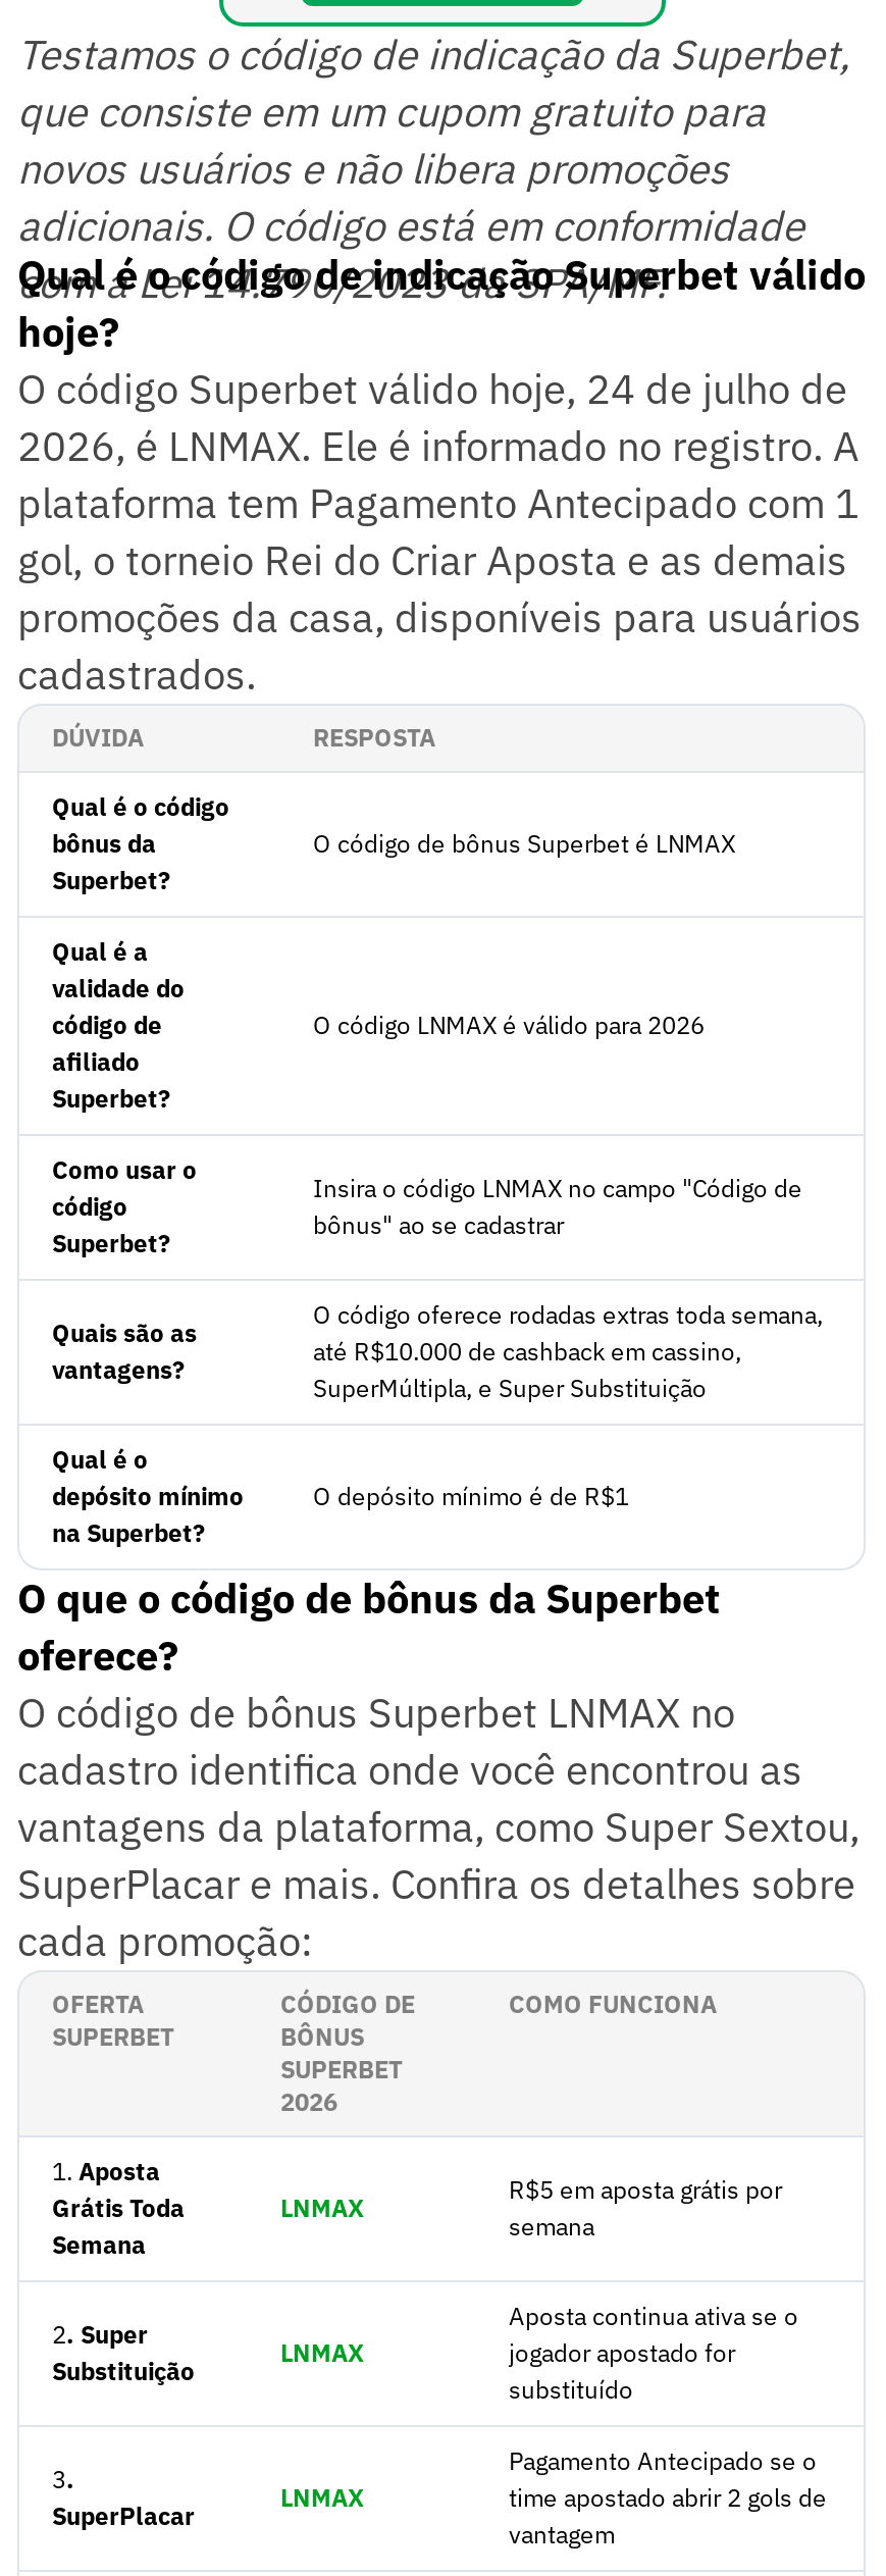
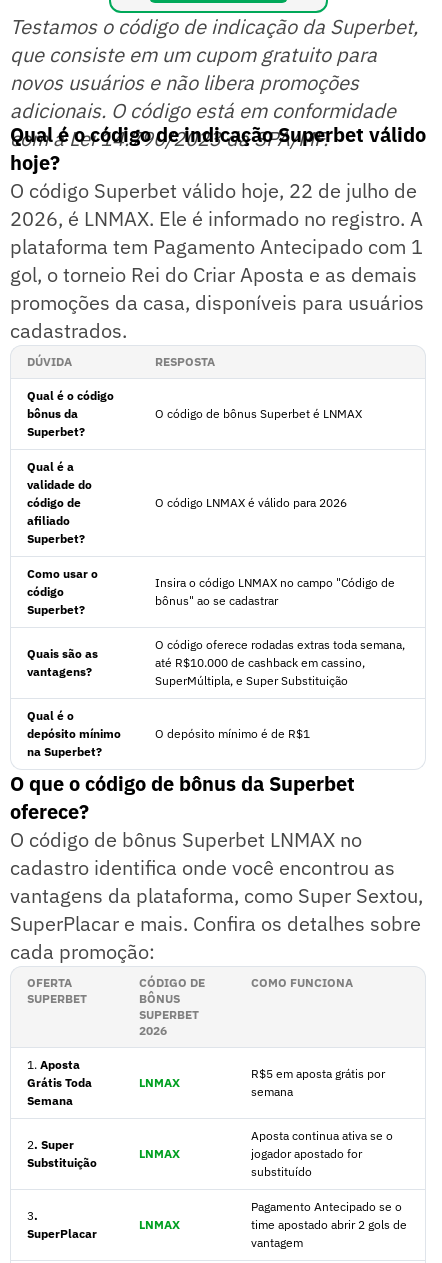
- O código Superbet válido hoje, 24 de julho de
+ O código Superbet válido hoje, 22 de julho de
